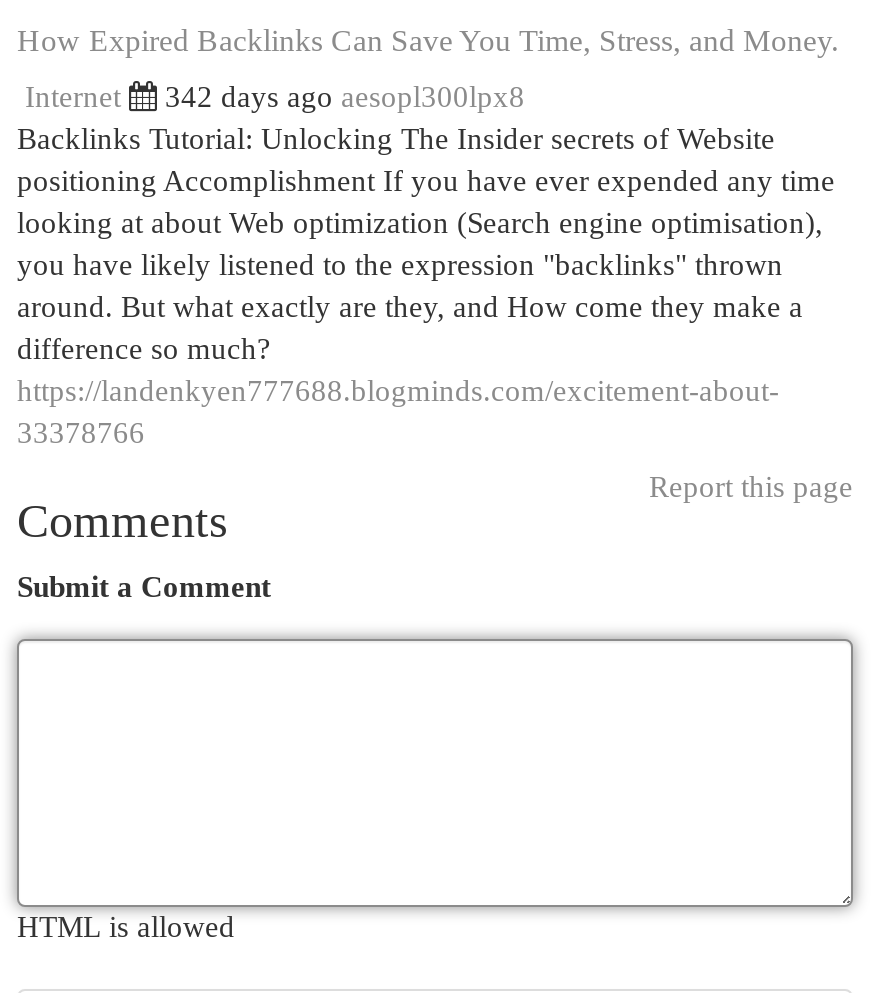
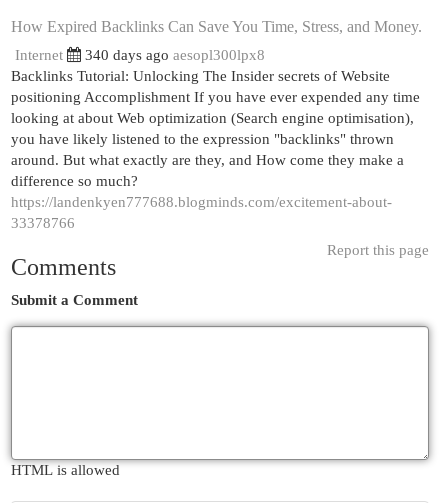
- 342 days ago aesopl300lpx8
+ 340 days ago aesopl300lpx8
